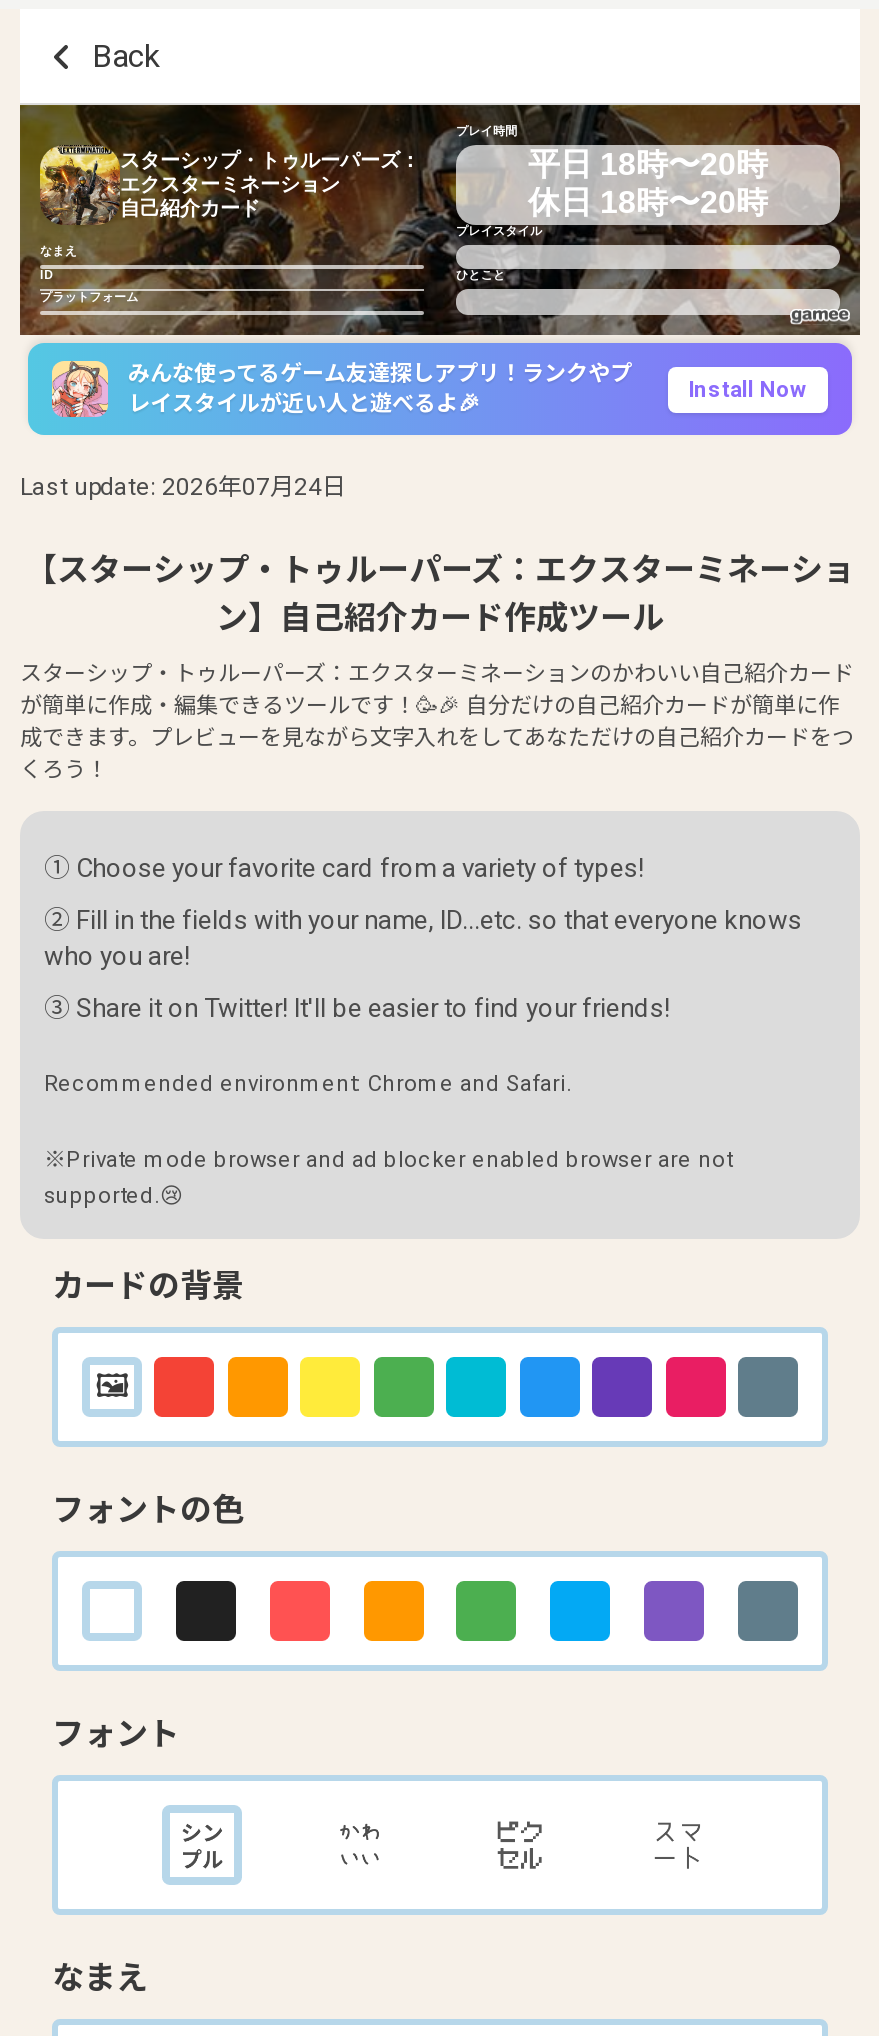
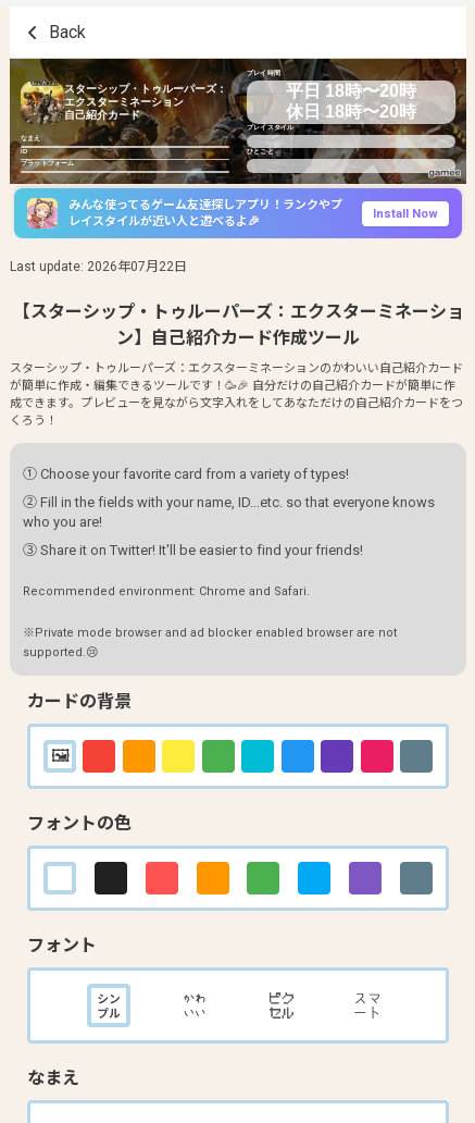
- Last update: 2026年07月24日
+ Last update: 2026年07月22日
